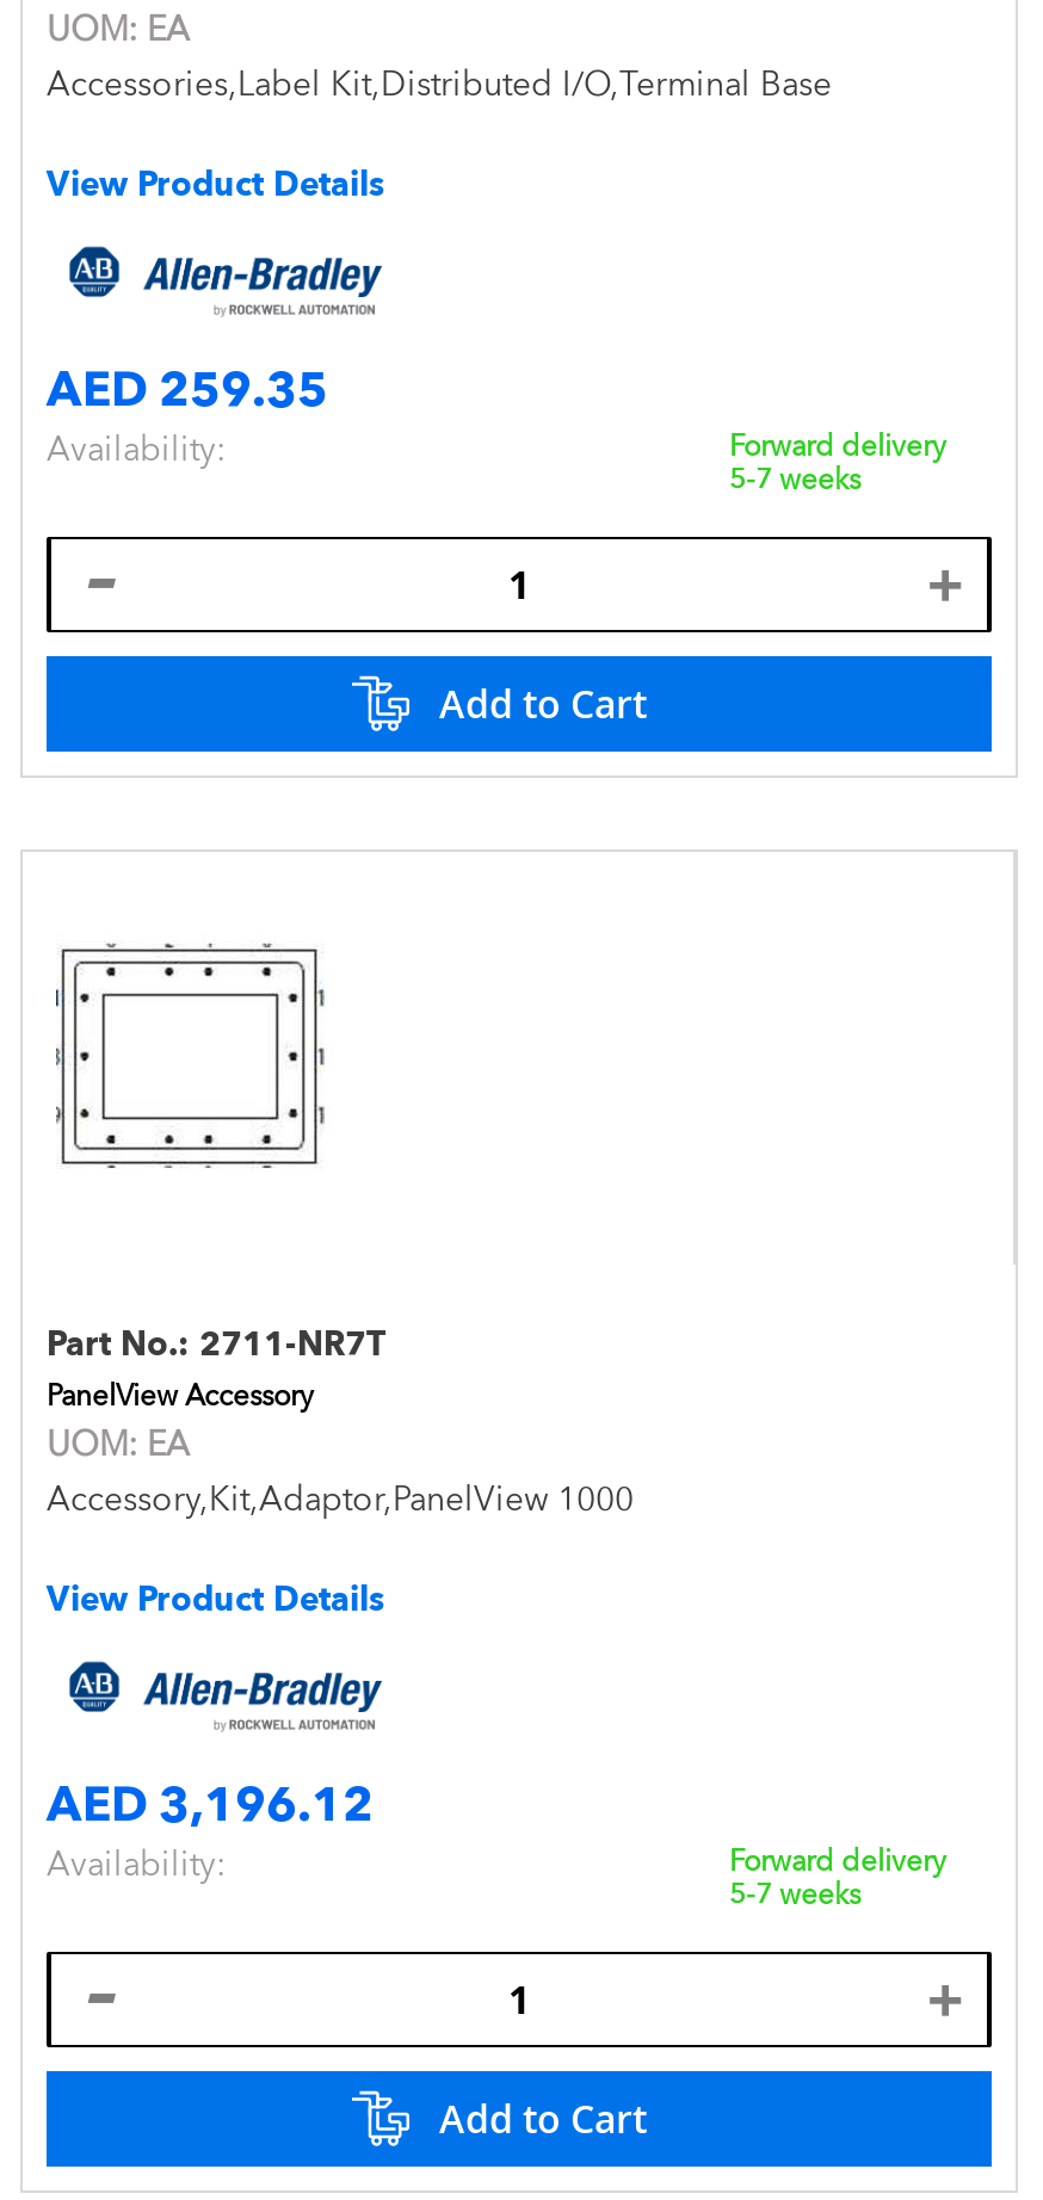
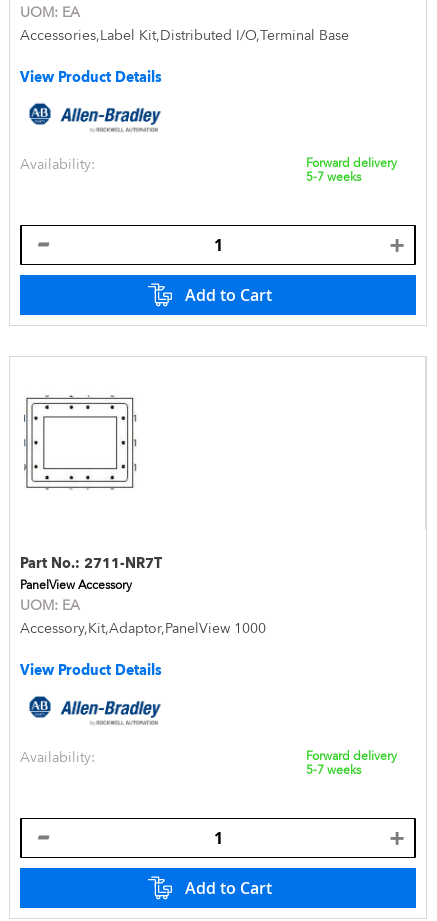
- AED 259.35

moved up: Availability: | Forward delivery | 5-7 weeks

- AED 3,196.12

moved up: Availability: | Forward delivery | 5-7 weeks
